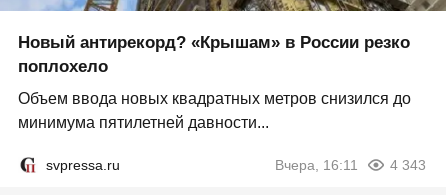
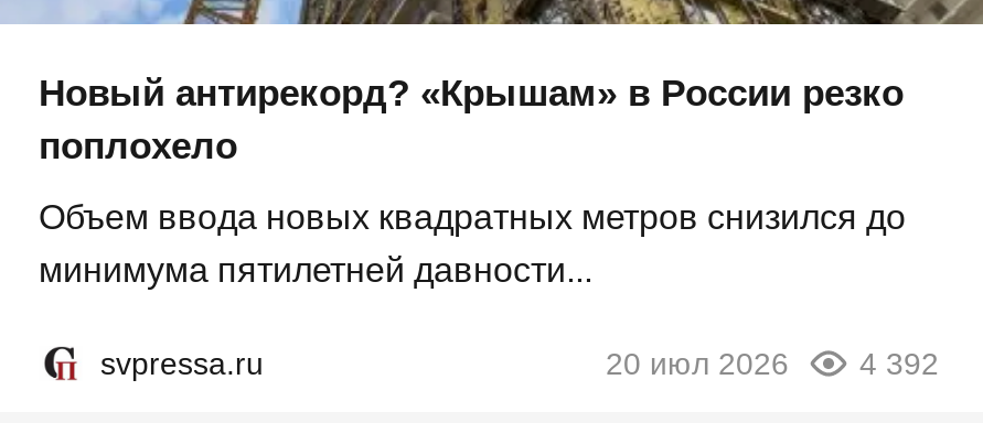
- Вчера, 16:11
- 4 343
+ 20 июл 2026
+ 4 392
